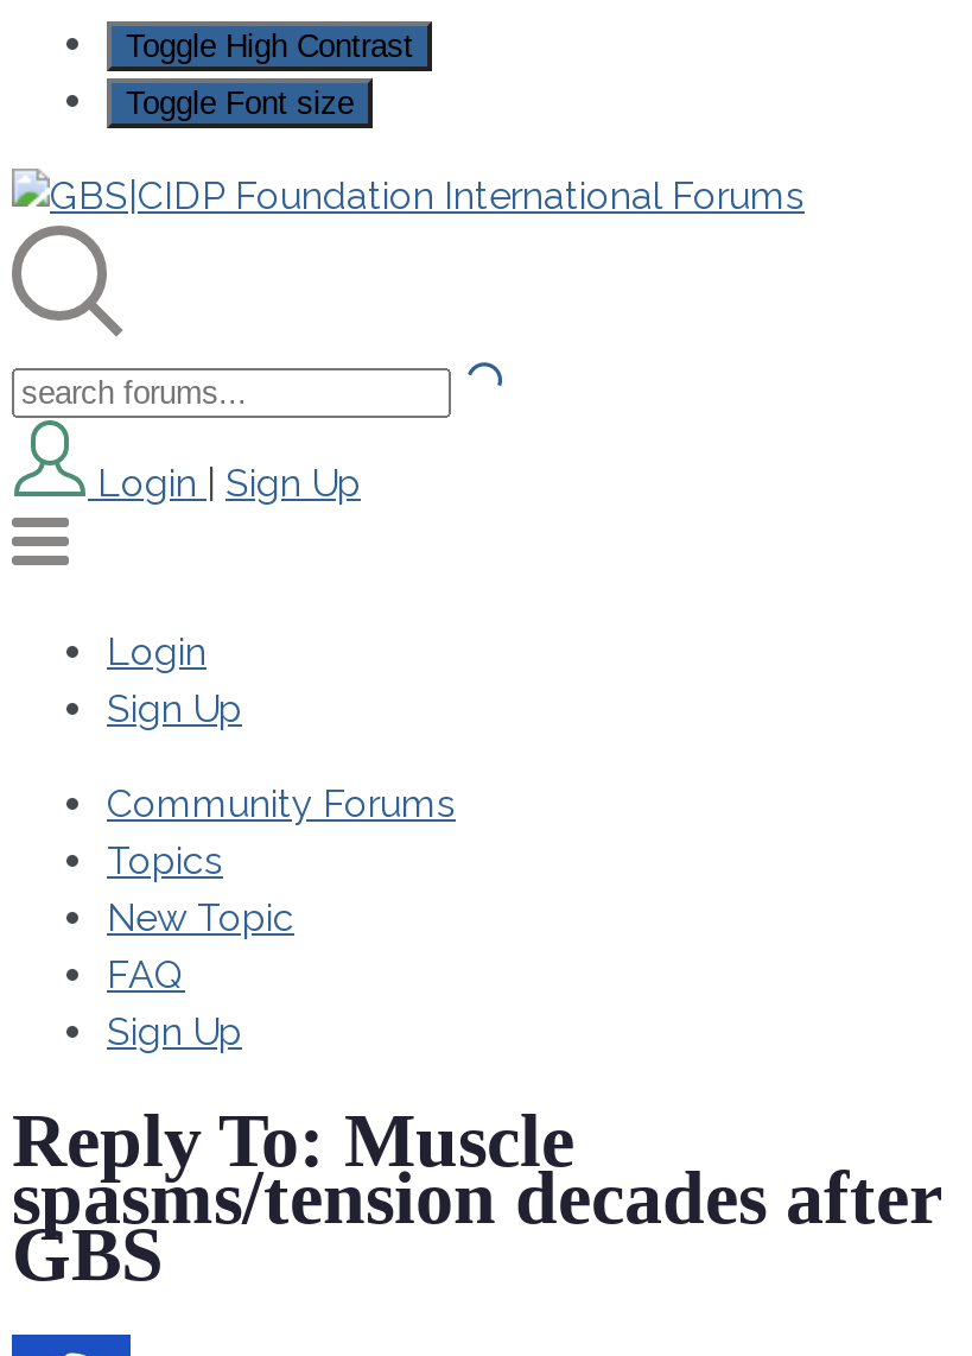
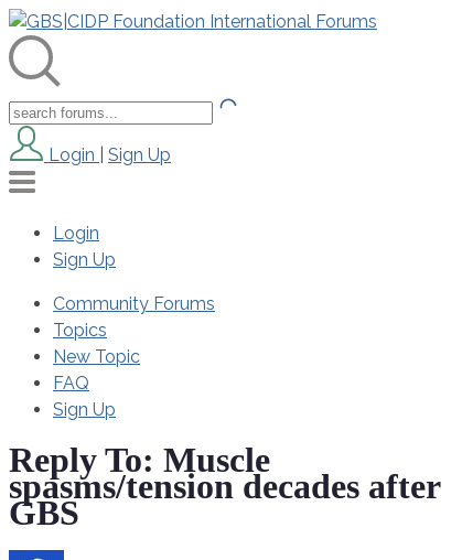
- Toggle High Contrast
- Toggle Font size
